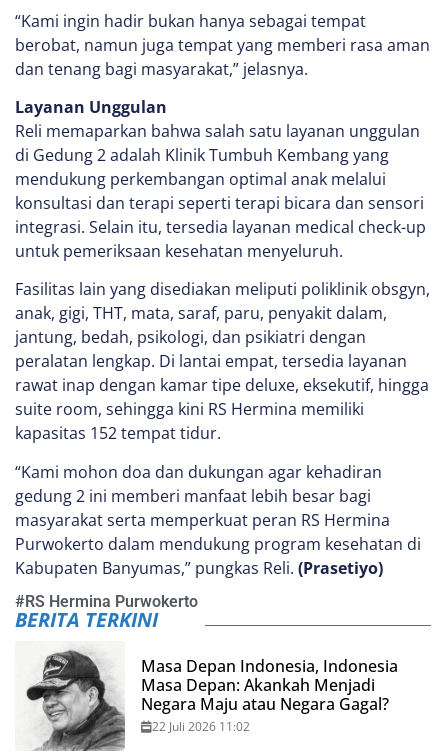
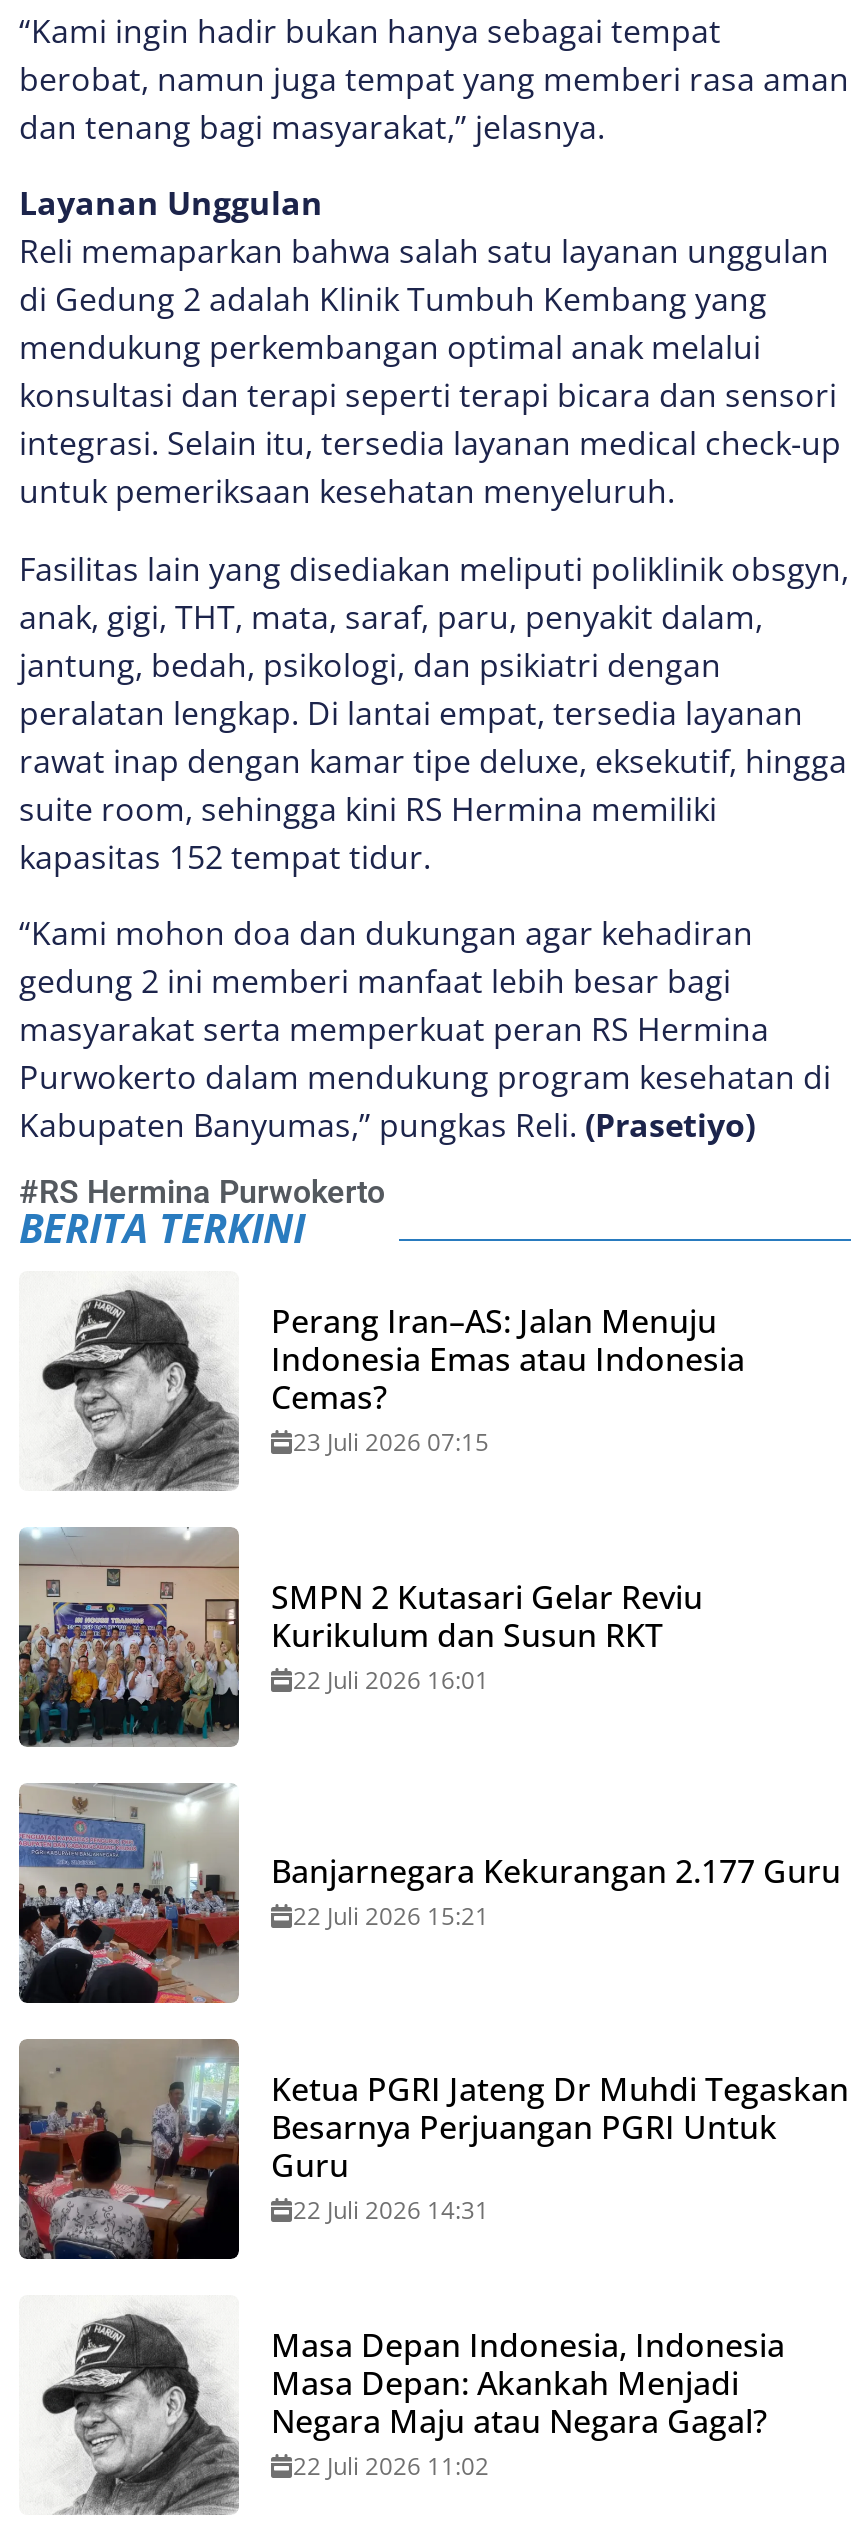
+ [image]
+ SMPN 2 Kutasari Gelar Reviu
+ Kurikulum dan Susun RKT
+ 22 Juli 2026 16:01

+ [image]
+ Banjarnegara Kekurangan 2.177 Guru
+ 22 Juli 2026 15:21

+ [image]
+ Ketua PGRI Jateng Dr Muhdi Tegaskan
+ Besarnya Perjuangan PGRI Untuk
+ Guru
+ 22 Juli 2026 14:31

+ Perang Iran–AS: Jalan Menuju
+ Indonesia Emas atau Indonesia
+ Cemas?
+ 23 Juli 2026 07:15
